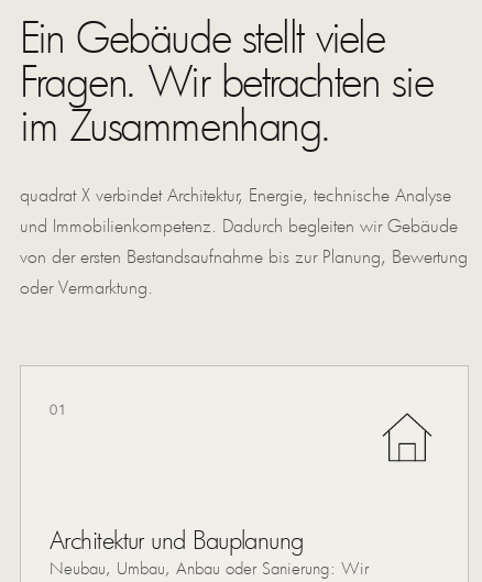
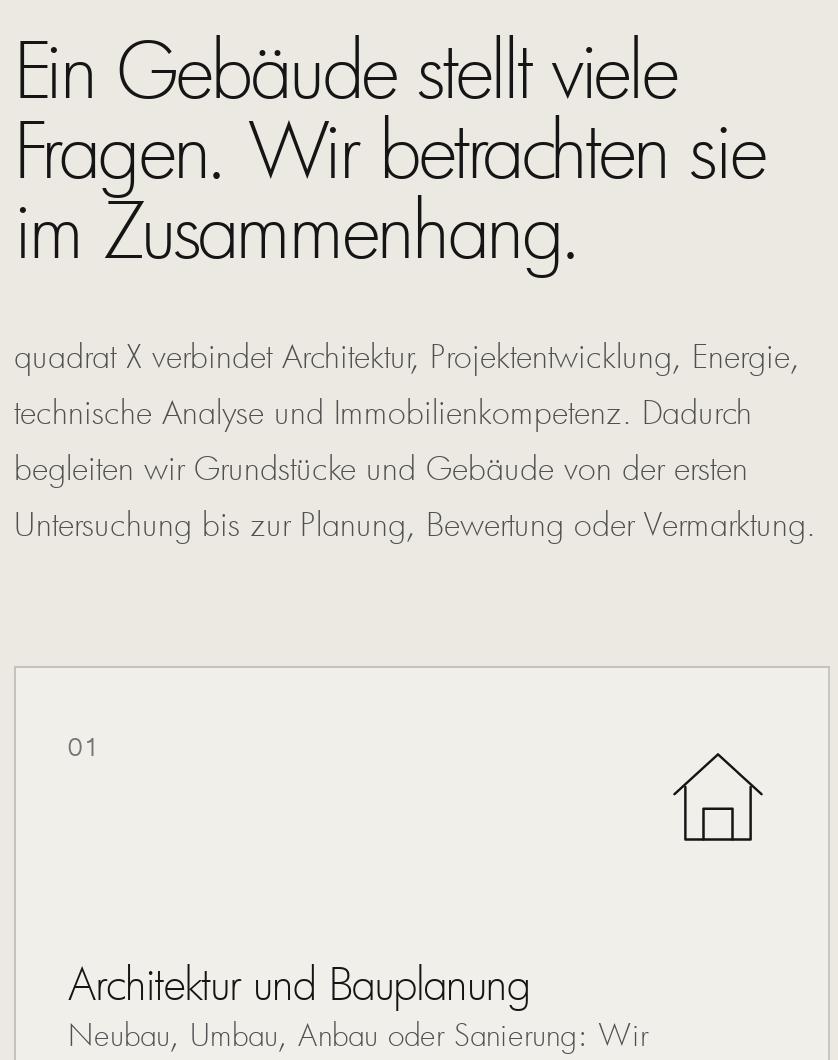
- quadrat X verbindet Architektur, Energie, technische Analyse
- und Immobilienkompetenz. Dadurch begleiten wir Gebäude
- von der ersten Bestandsaufnahme bis zur Planung, Bewertung
- oder Vermarktung.
+ quadrat X verbindet Architektur, Projektentwicklung, Energie,
+ technische Analyse und Immobilienkompetenz. Dadurch
+ begleiten wir Grundstücke und Gebäude von der ersten
+ Untersuchung bis zur Planung, Bewertung oder Vermarktung.
